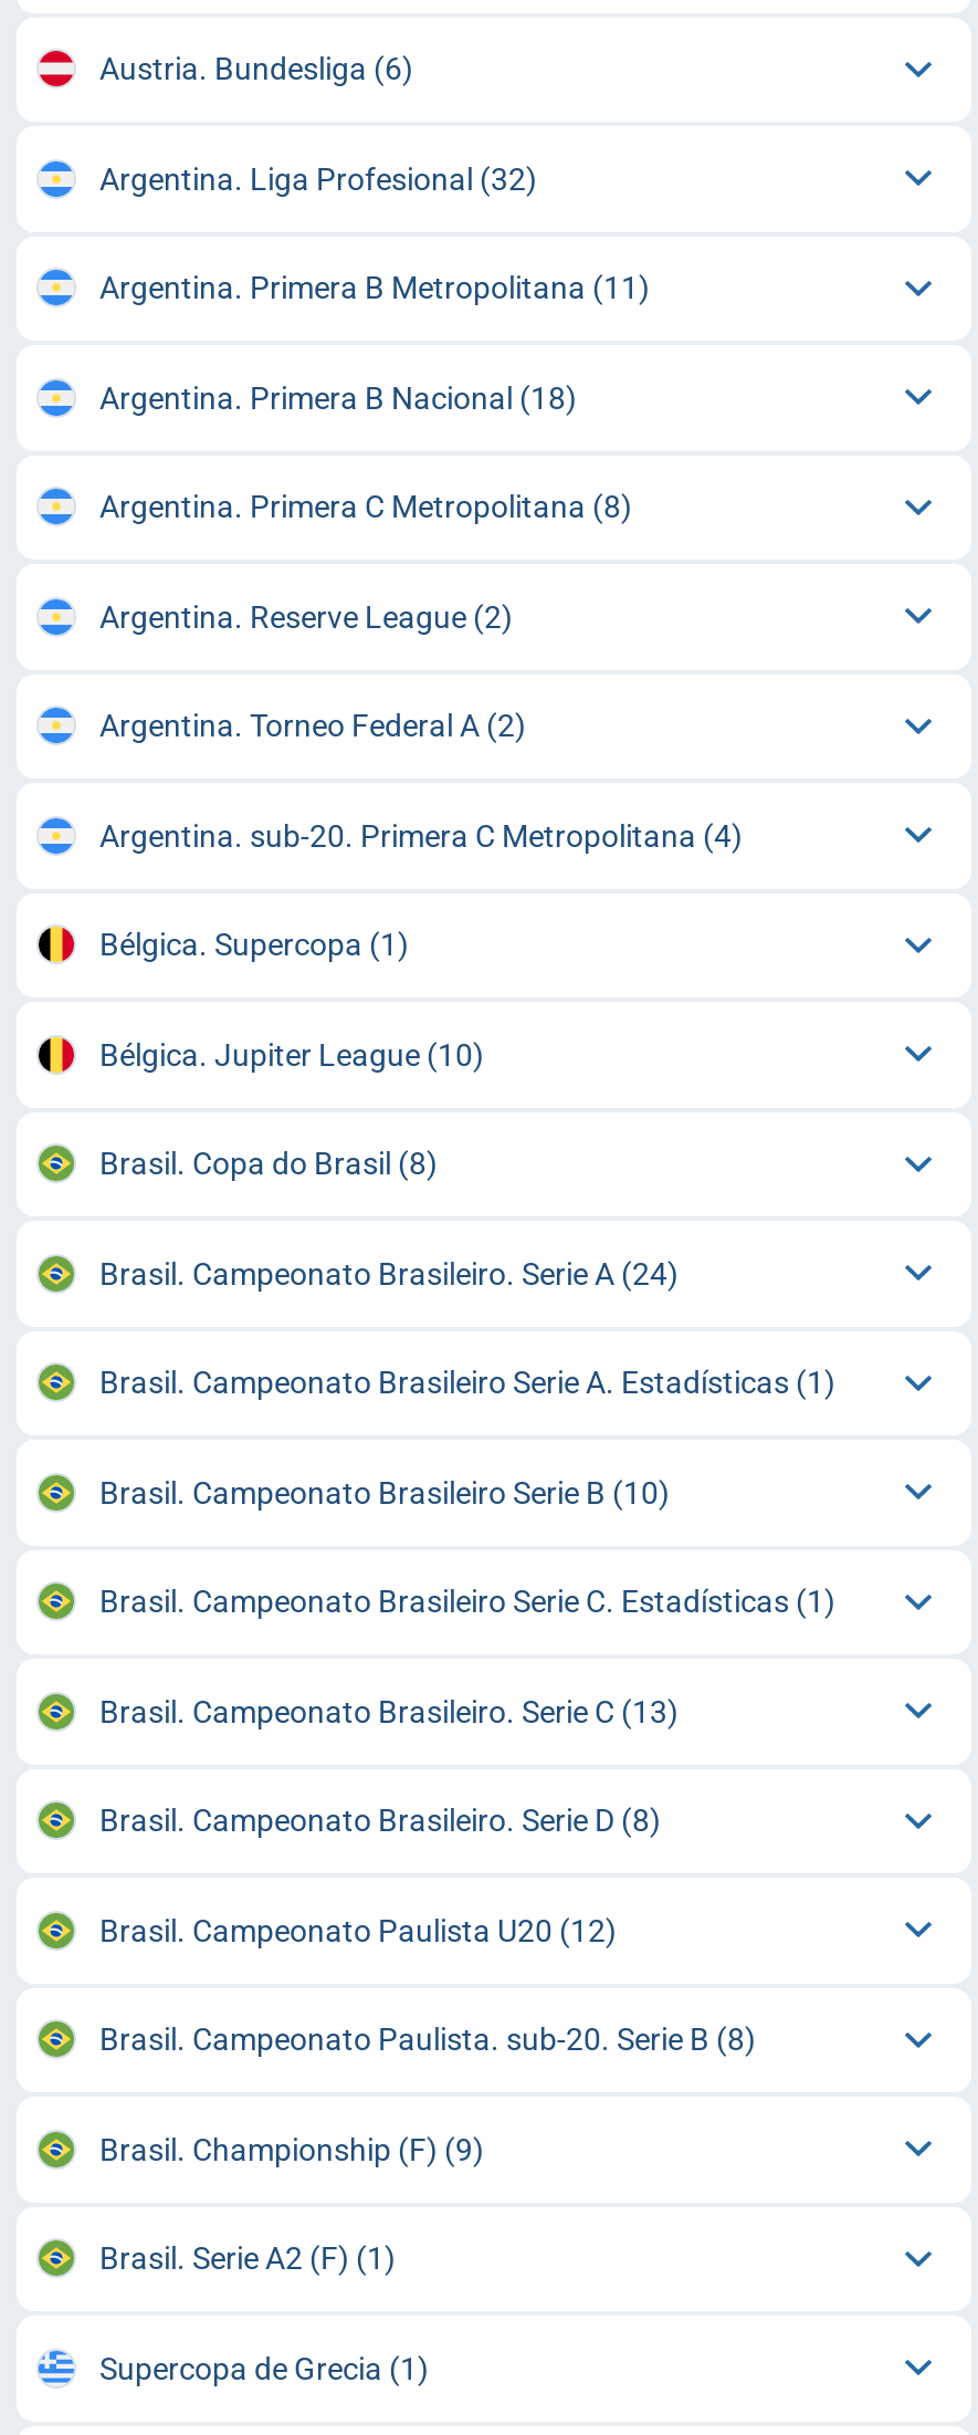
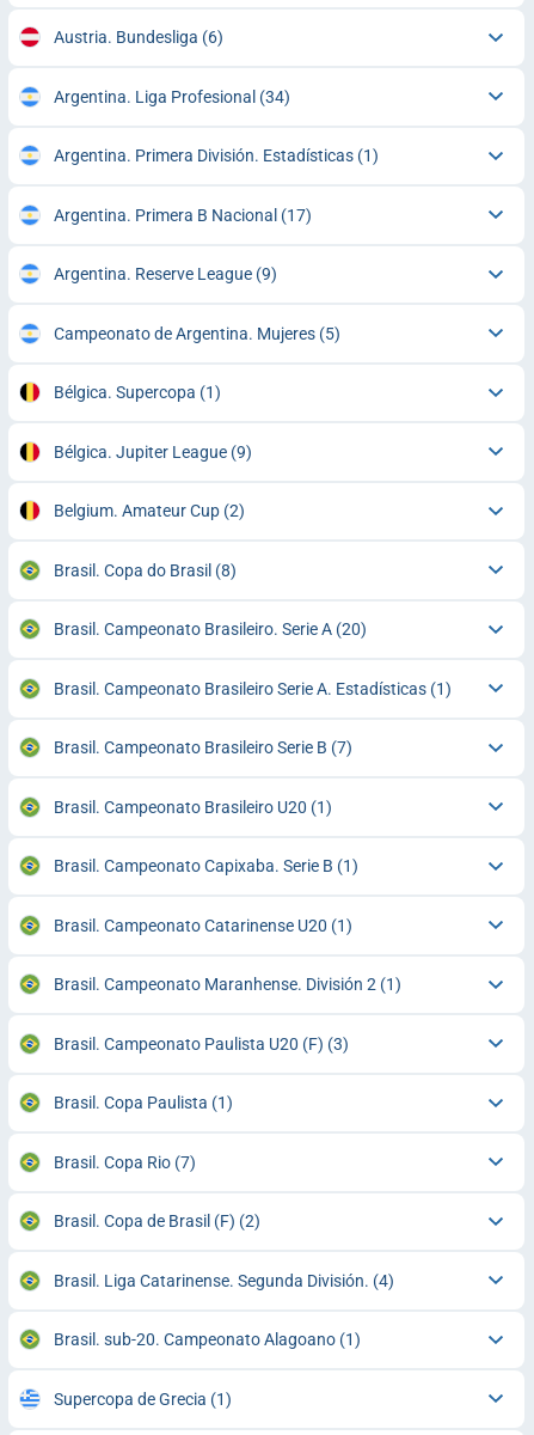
- Argentina. Liga Profesional (32)
- Argentina. Primera B Metropolitana (11)
- Argentina. Primera B Nacional (18)
- Argentina. Primera C Metropolitana (8)
- Argentina. Reserve League (2)
- Argentina. Torneo Federal A (2)
- Argentina. sub-20. Primera C Metropolitana (4)
+ Argentina. Liga Profesional (34)
+ Argentina. Primera División. Estadísticas (1)
+ Argentina. Primera B Nacional (17)
+ Argentina. Reserve League (9)
+ Campeonato de Argentina. Mujeres (5)

moved up: Bélgica. Supercopa (1)

- Bélgica. Jupiter League (10)
+ Bélgica. Jupiter League (9)
+ Belgium. Amateur Cup (2)

moved up: Brasil. Copa do Brasil (8)

- Brasil. Campeonato Brasileiro. Serie A (24)
+ Brasil. Campeonato Brasileiro. Serie A (20)

moved up: Brasil. Campeonato Brasileiro Serie A. Estadísticas (1)

- Brasil. Campeonato Brasileiro Serie B (10)
- Brasil. Campeonato Brasileiro Serie C. Estadísticas (1)
- Brasil. Campeonato Brasileiro. Serie C (13)
- Brasil. Campeonato Brasileiro. Serie D (8)
- Brasil. Campeonato Paulista U20 (12)
- Brasil. Campeonato Paulista. sub-20. Serie B (8)
- Brasil. Championship (F) (9)
- Brasil. Serie A2 (F) (1)
+ Brasil. Campeonato Brasileiro Serie B (7)
+ Brasil. Campeonato Brasileiro U20 (1)
+ Brasil. Campeonato Capixaba. Serie B (1)
+ Brasil. Campeonato Catarinense U20 (1)
+ Brasil. Campeonato Maranhense. División 2 (1)
+ Brasil. Campeonato Paulista U20 (F) (3)
+ Brasil. Copa Paulista (1)
+ Brasil. Copa Rio (7)
+ Brasil. Copa de Brasil (F) (2)
+ Brasil. Liga Catarinense. Segunda División. (4)
+ Brasil. sub-20. Campeonato Alagoano (1)
